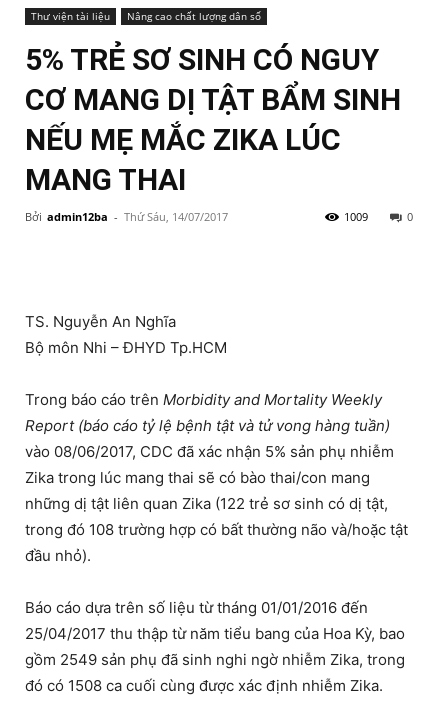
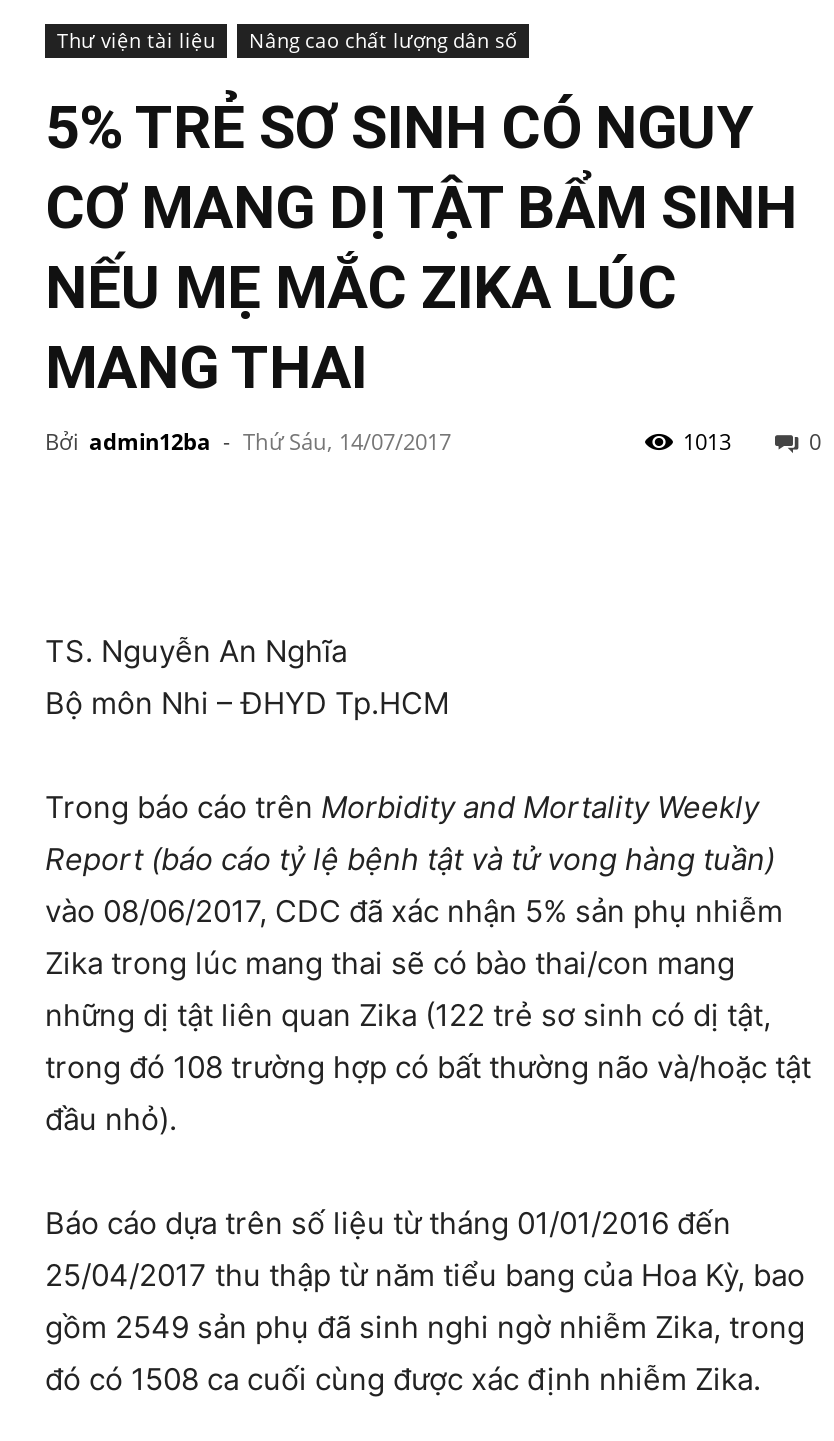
- 1009
+ 1013
